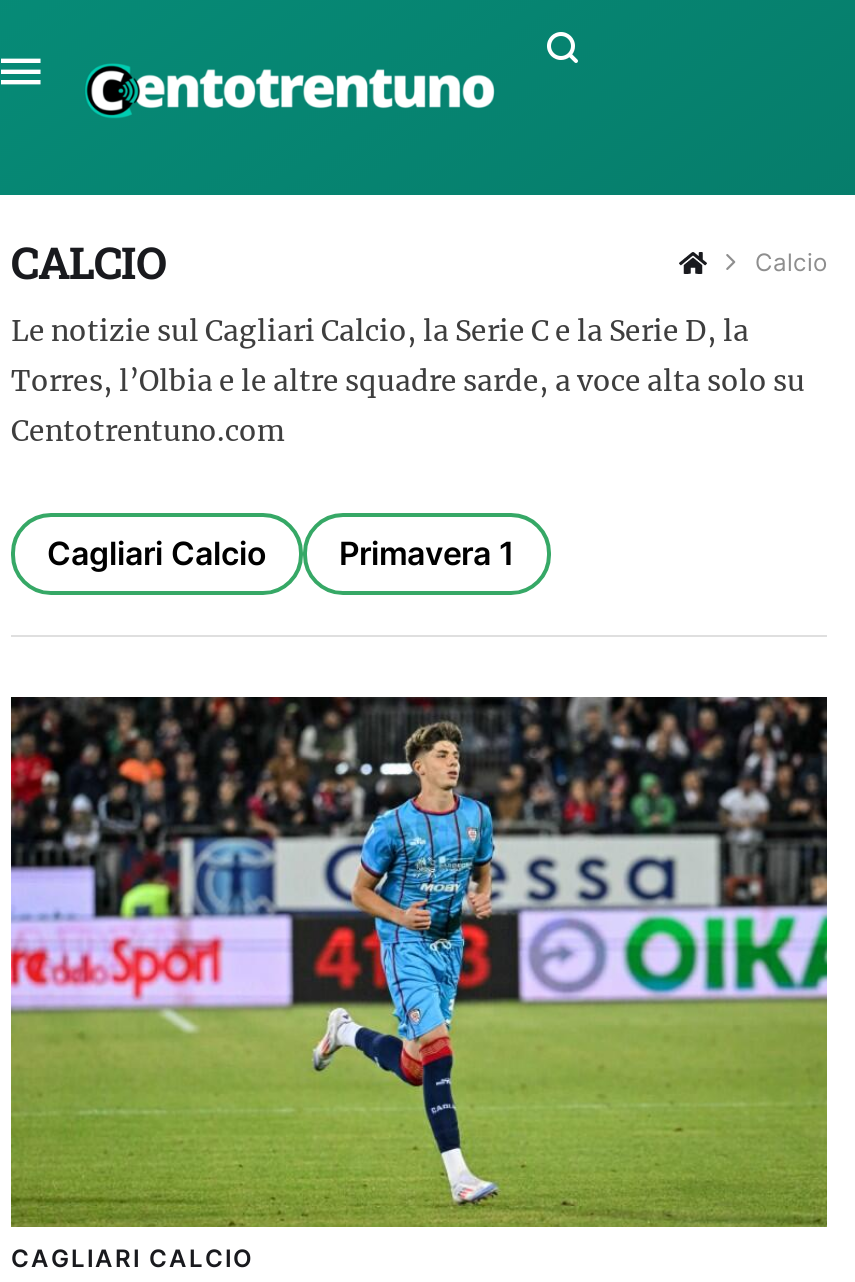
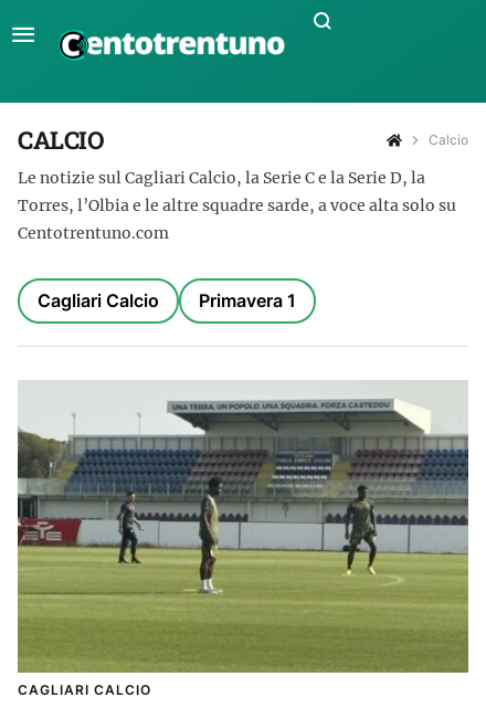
- [image]
+ [image]
